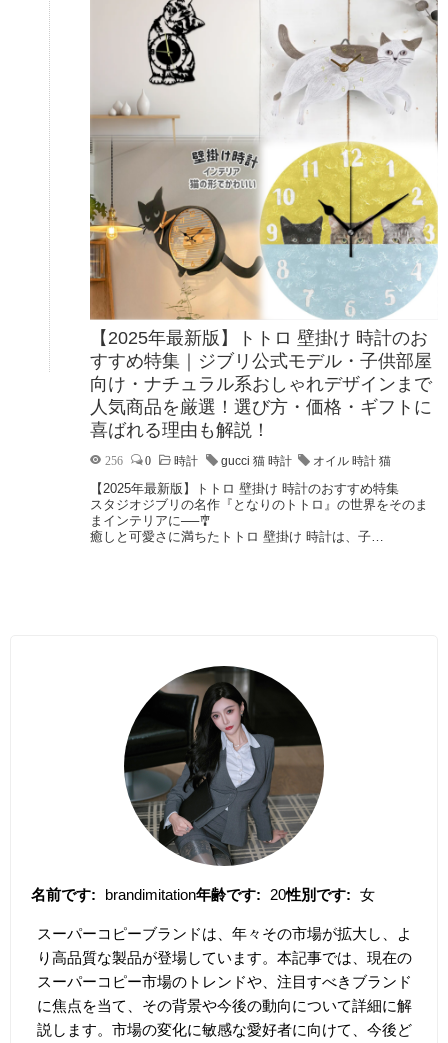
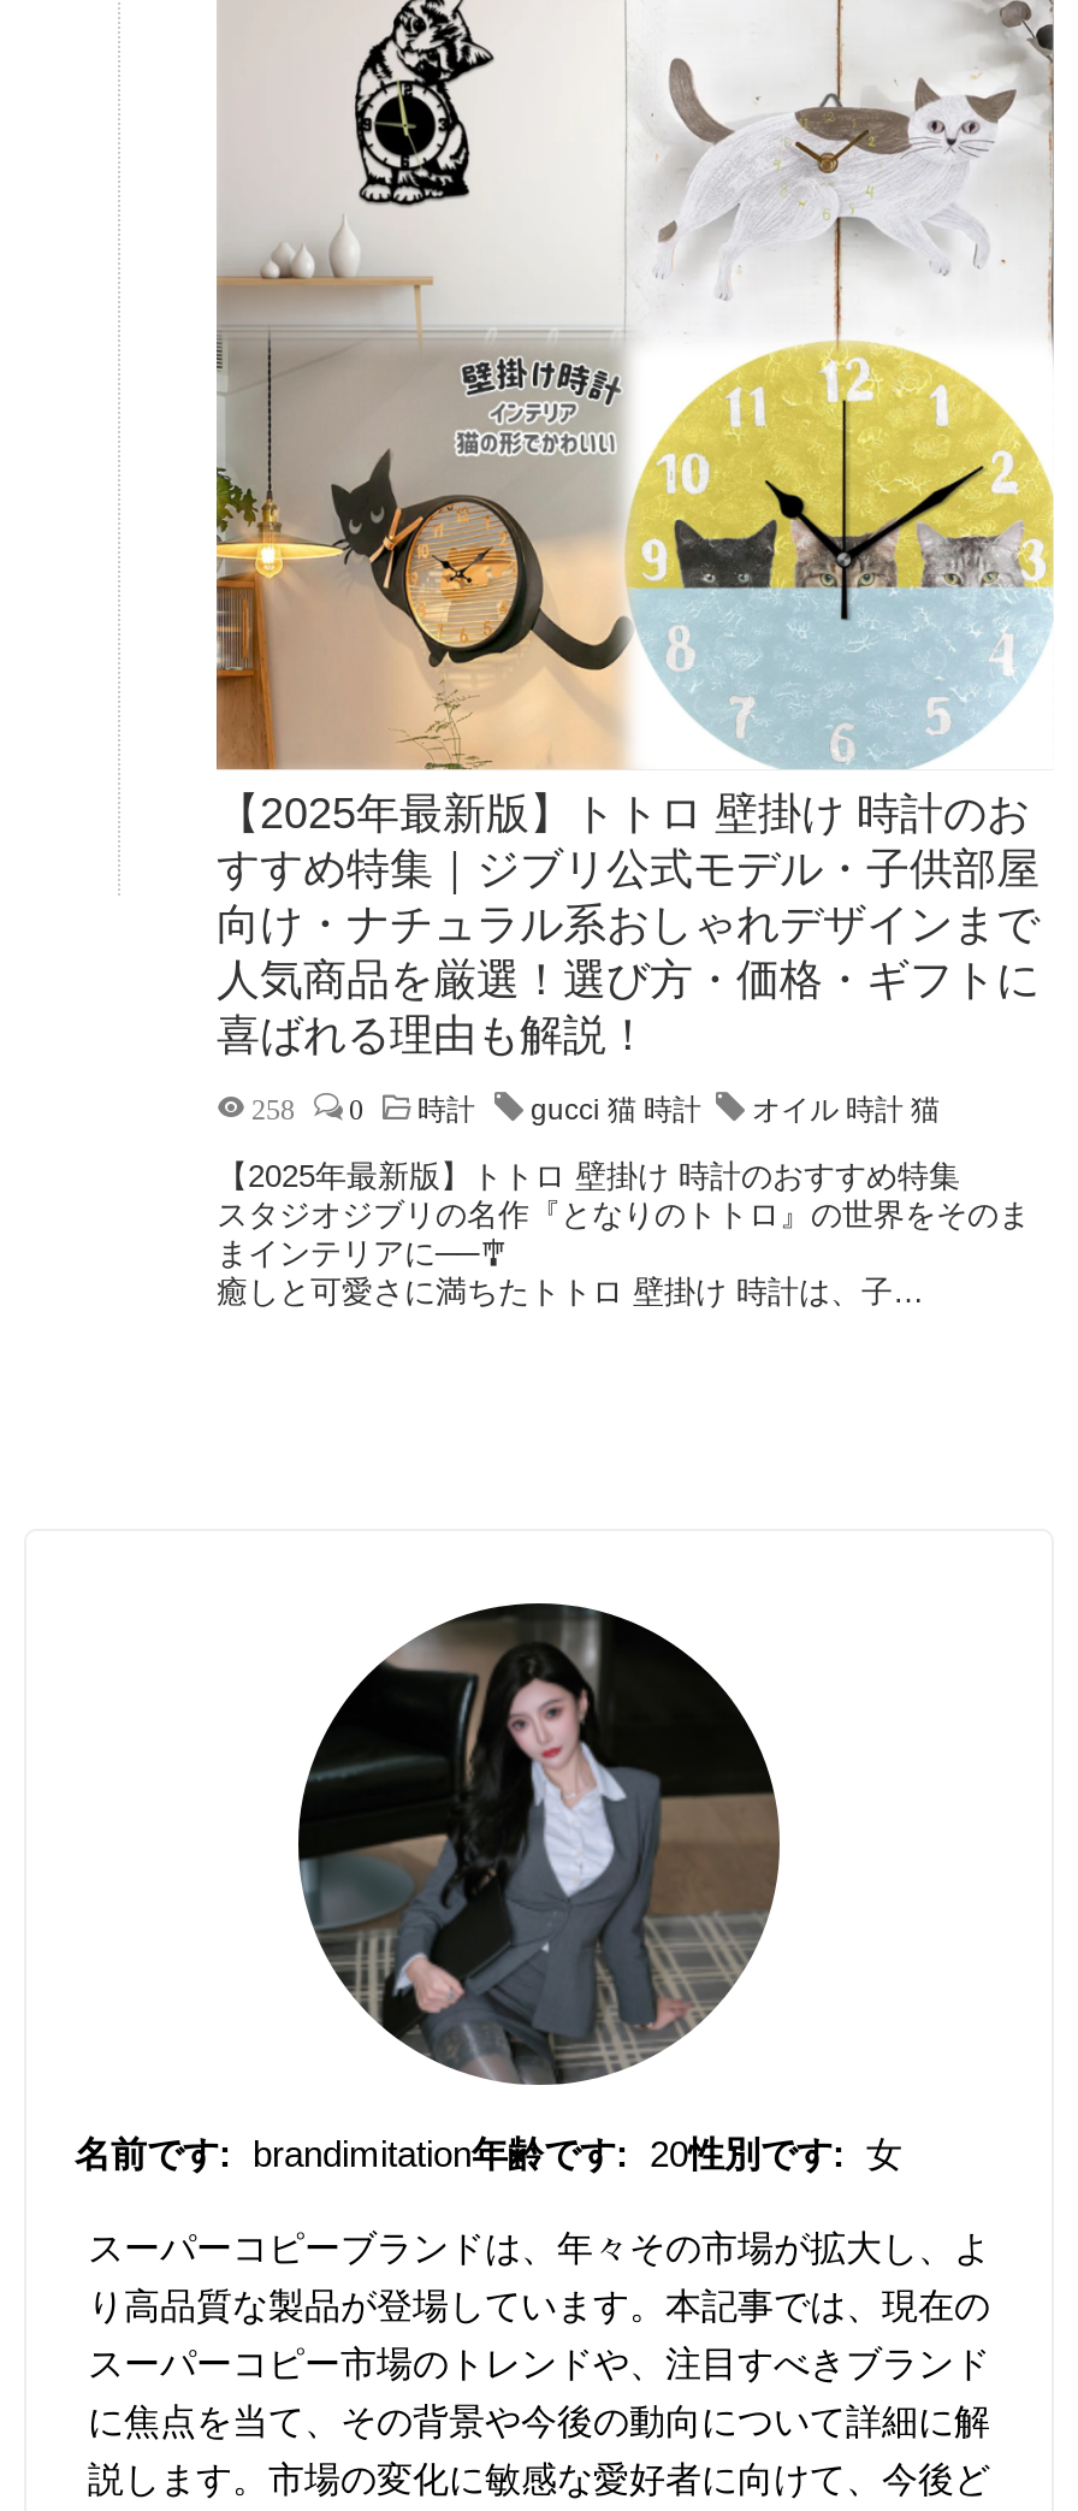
- 256 0 時計 gucci 猫 時計 オイル 時計 猫
+ 258 0 時計 gucci 猫 時計 オイル 時計 猫
